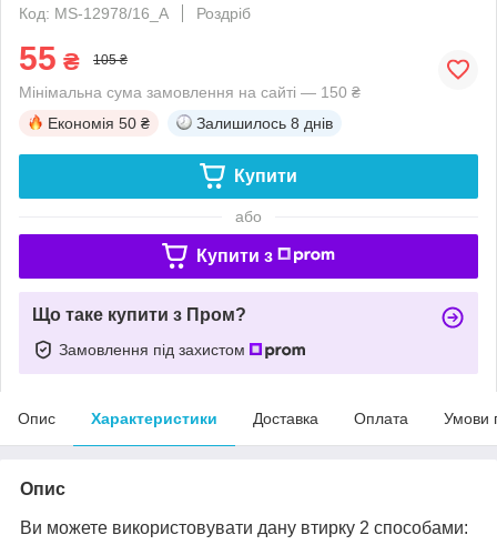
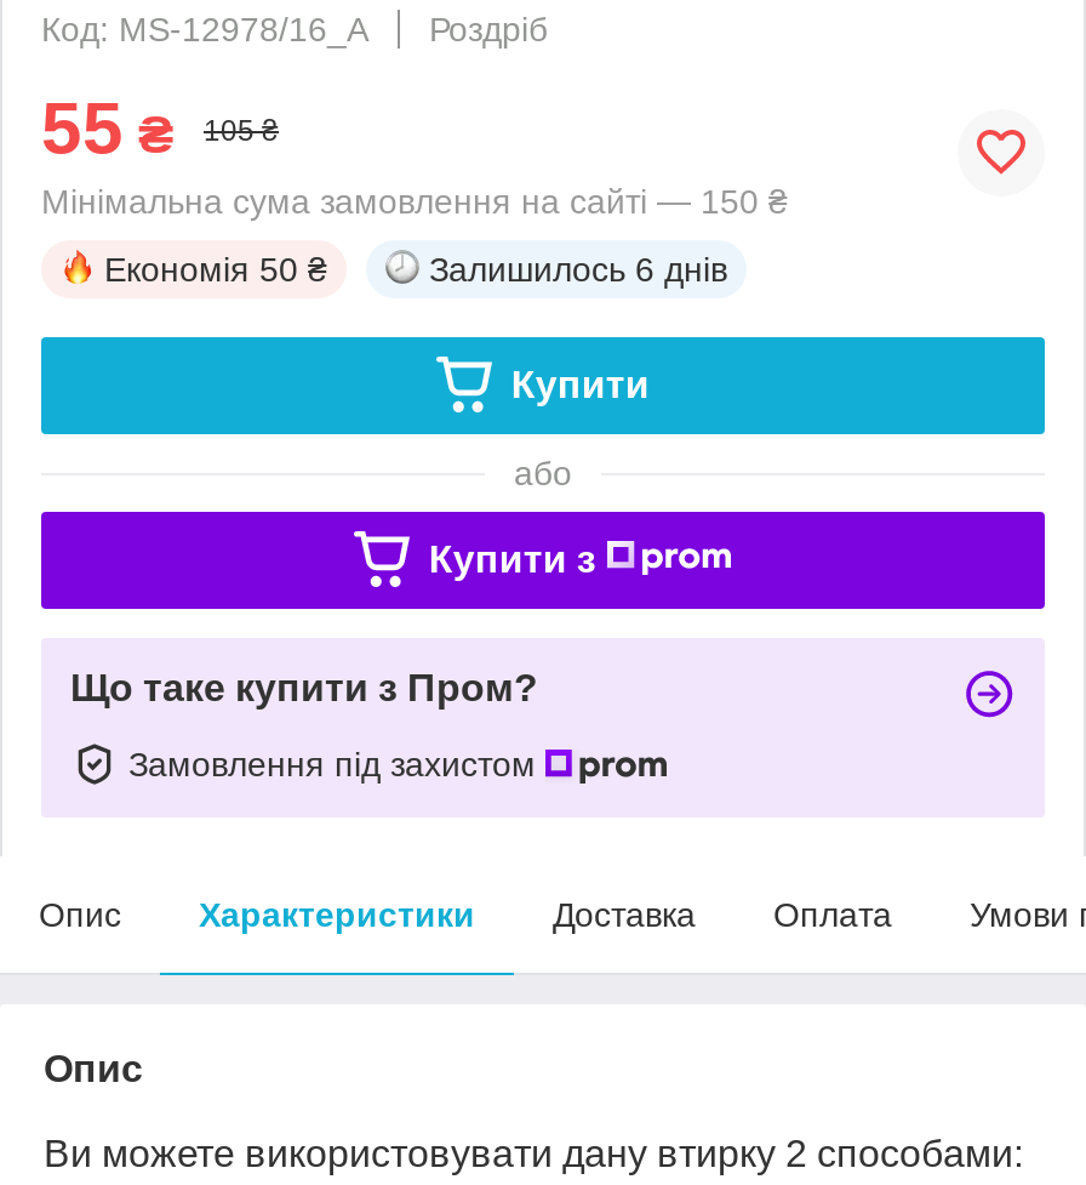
- Залишилось 8 днів
+ Залишилось 6 днів
